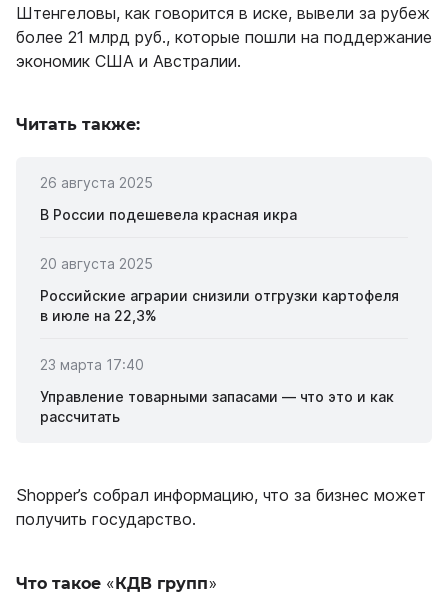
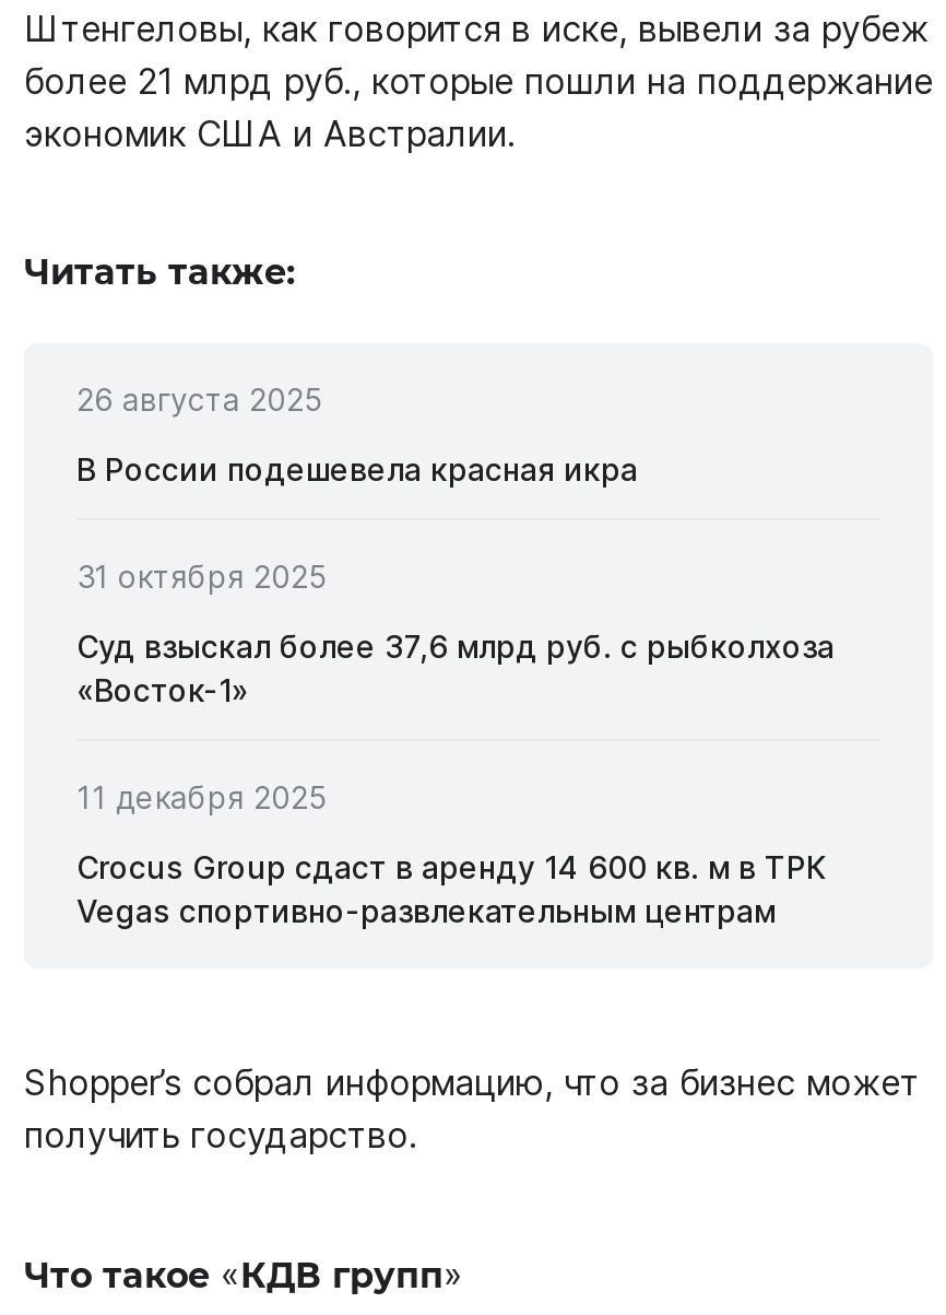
- 20 августа 2025
+ 31 октября 2025

- Российские аграрии снизили отгрузки картофеля
- в июле на 22,3%
+ Суд взыскал более 37,6 млрд руб. с рыбколхоза
+ «Восток-1»

- 23 марта 17:40
+ 11 декабря 2025

- Управление товарными запасами — что это и как
- рассчитать
+ Crocus Group сдаст в аренду 14 600 кв. м в ТРК
+ Vegas спортивно-развлекательным центрам
